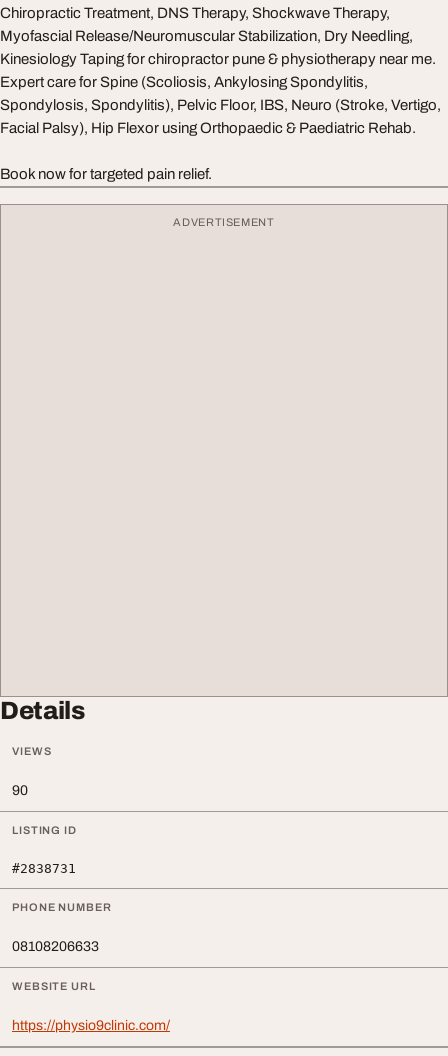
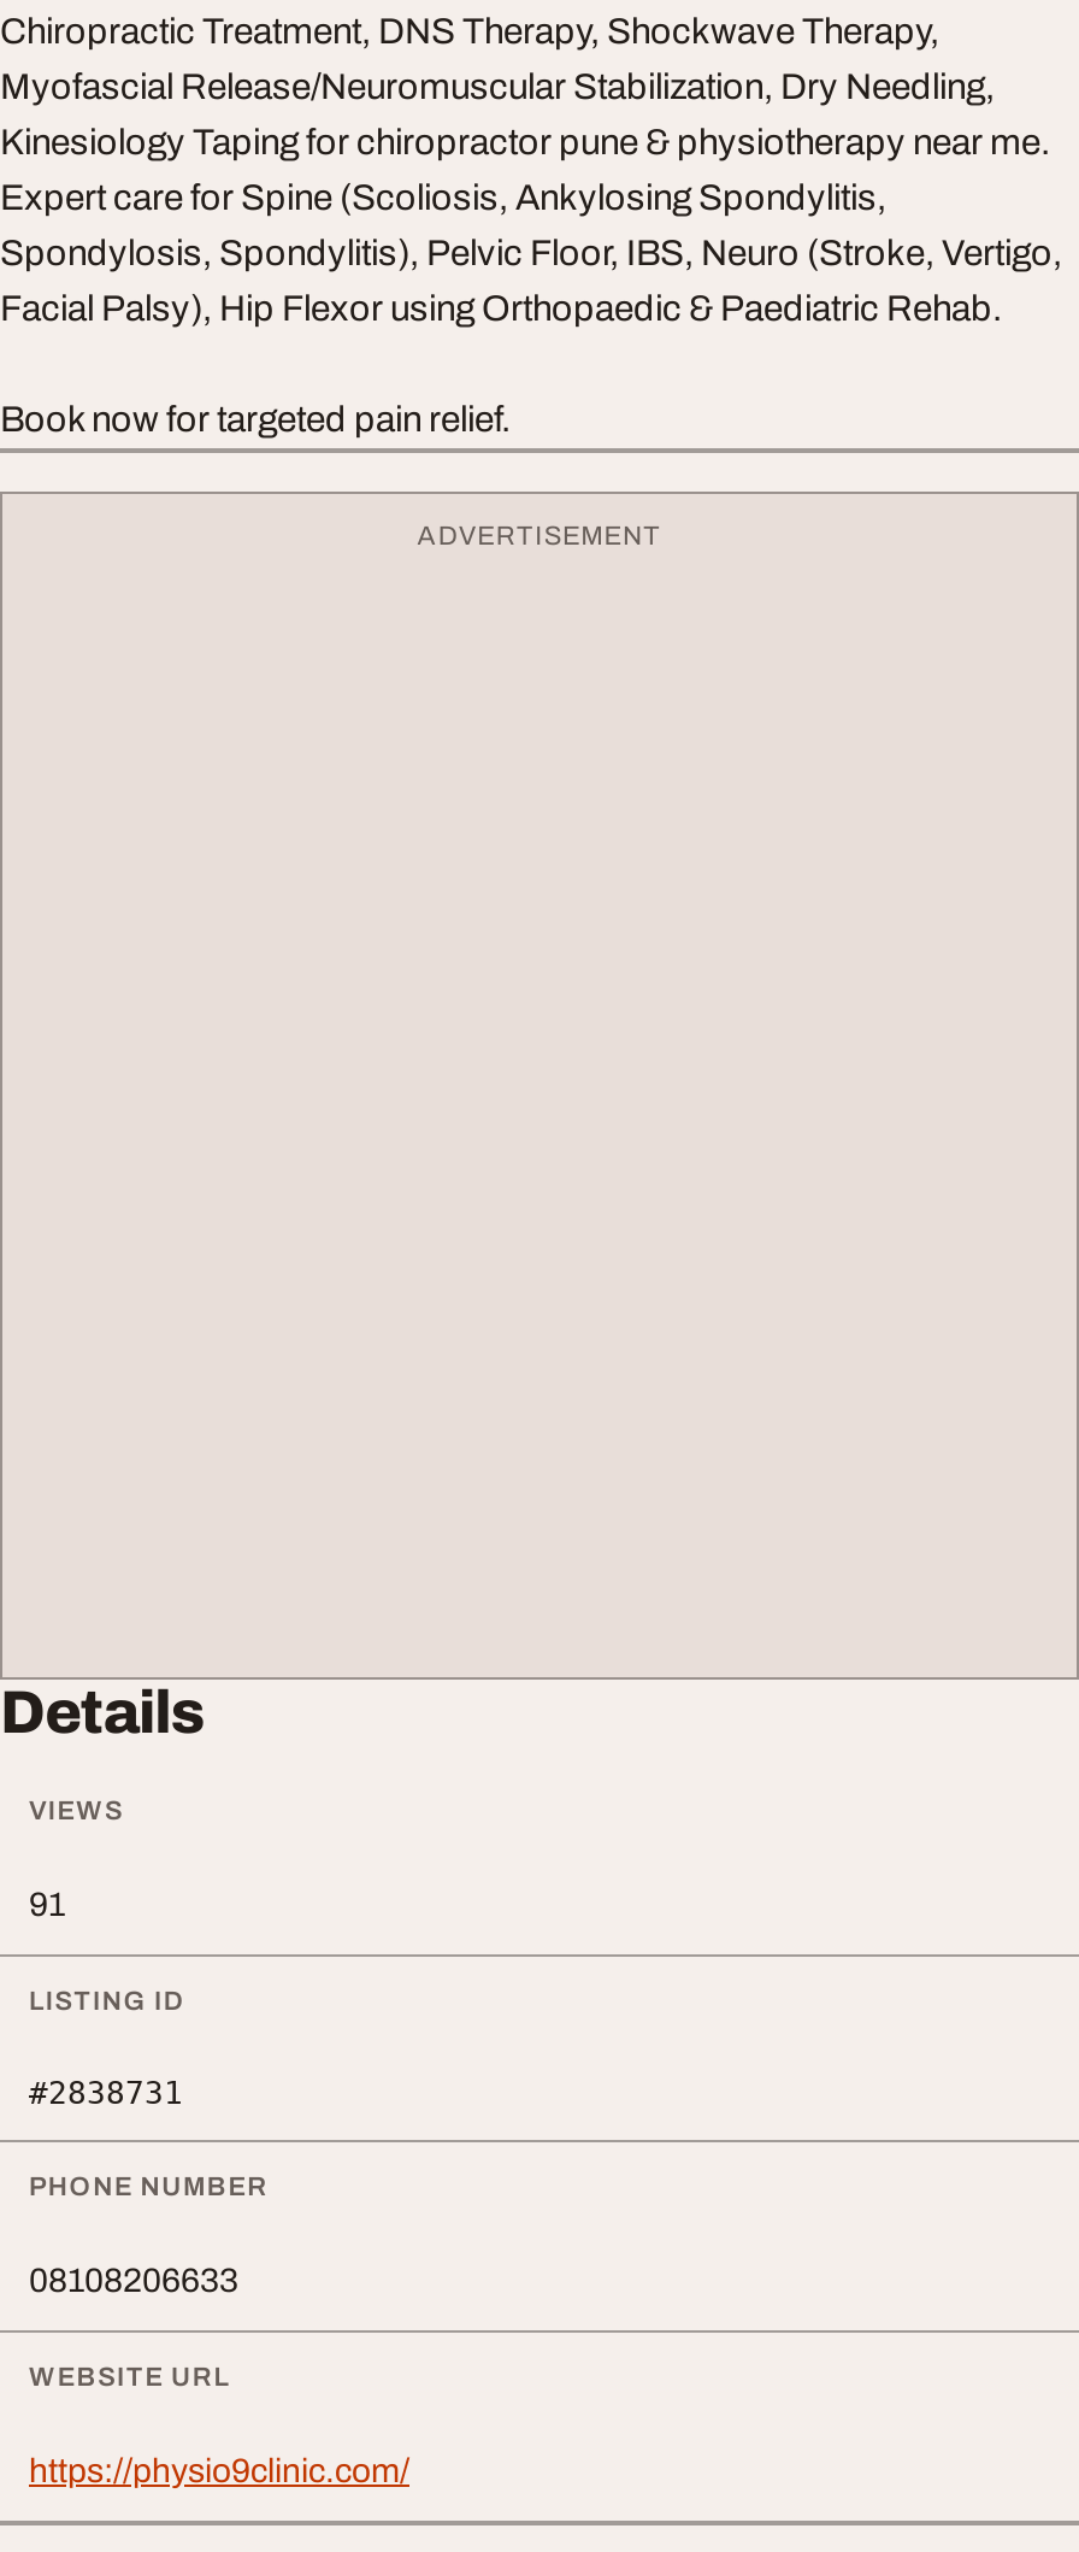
- 90
+ 91
